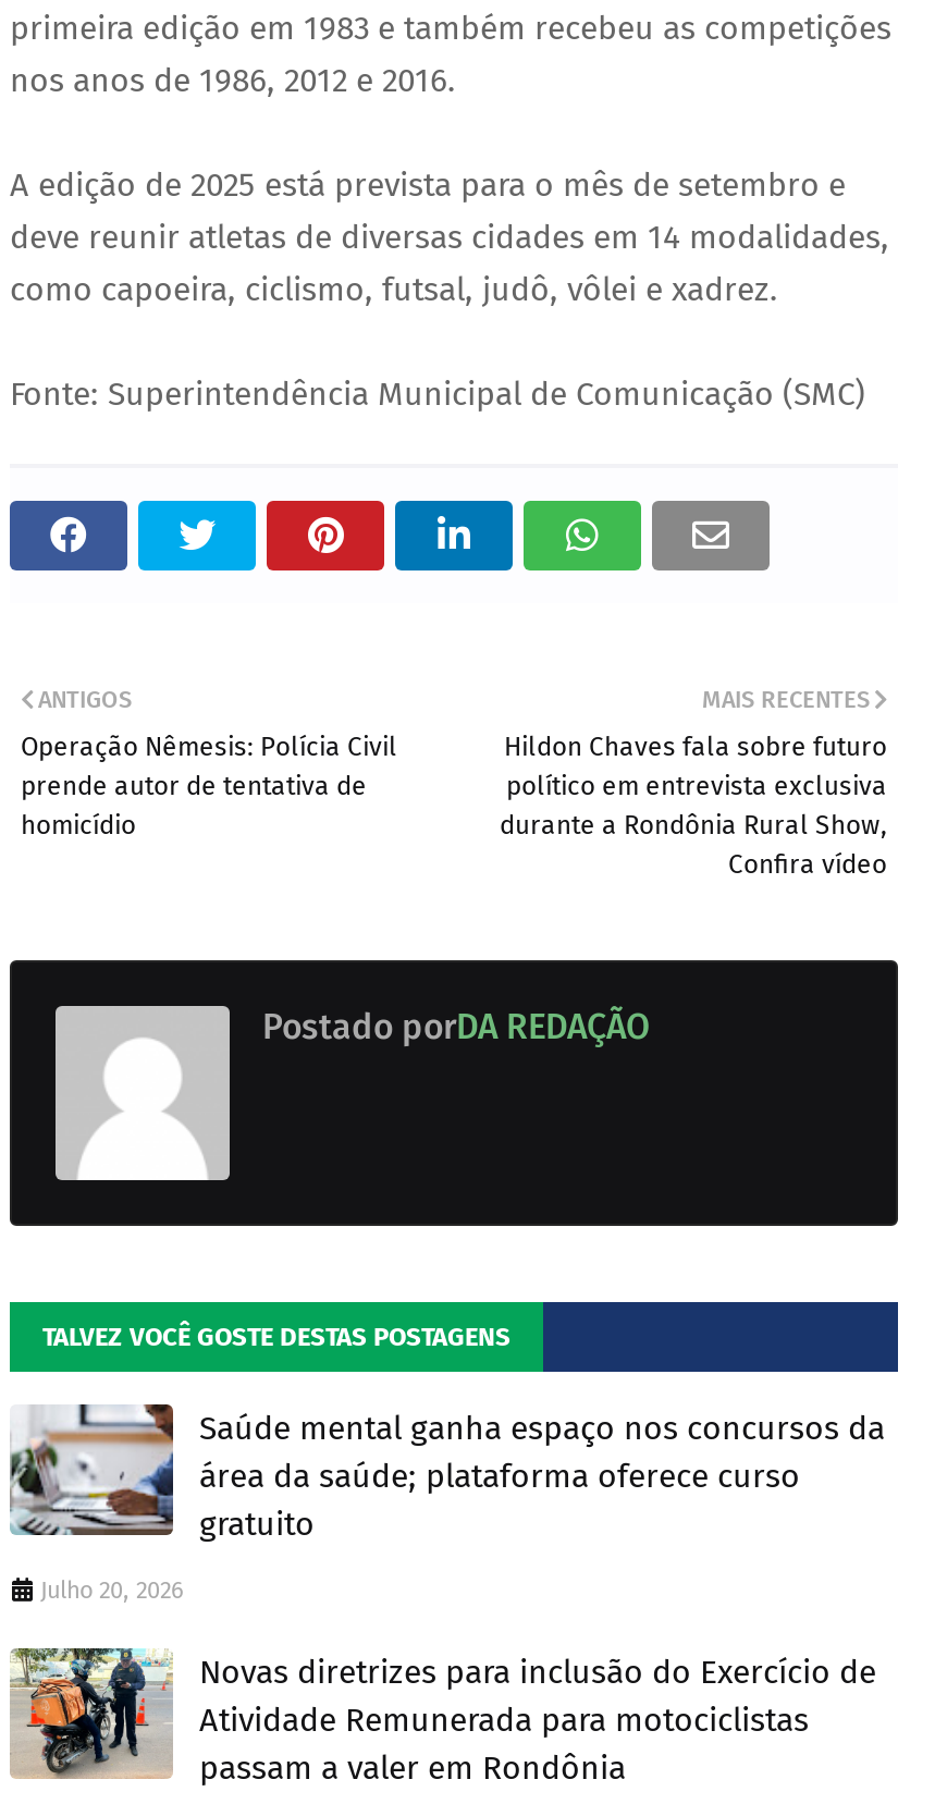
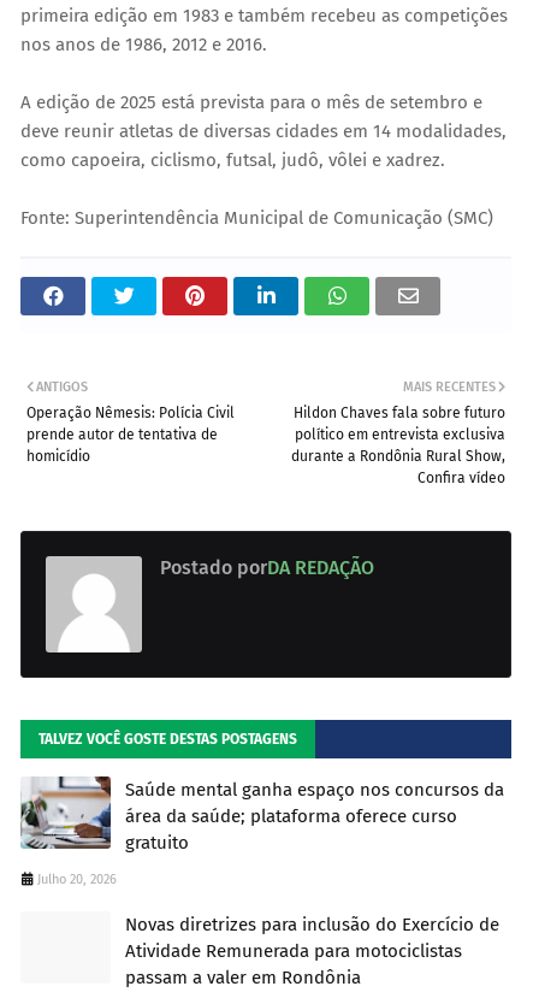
- [image]
